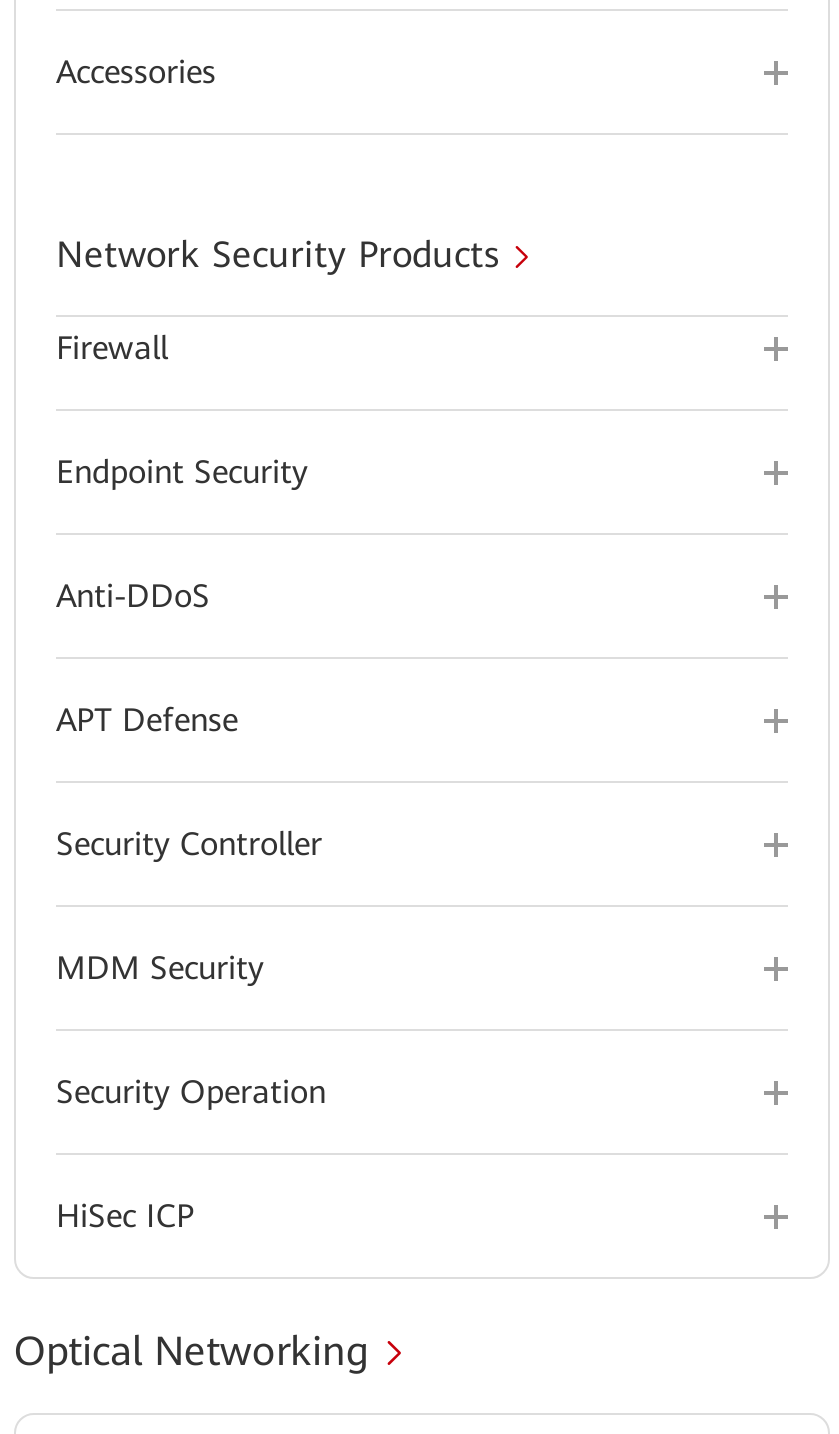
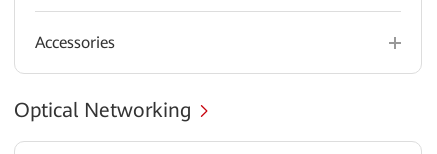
- Network Security Products
- Firewall
- Endpoint Security
- Anti-DDoS
- APT Defense
- Security Controller
- MDM Security
- Security Operation
- HiSec ICP
